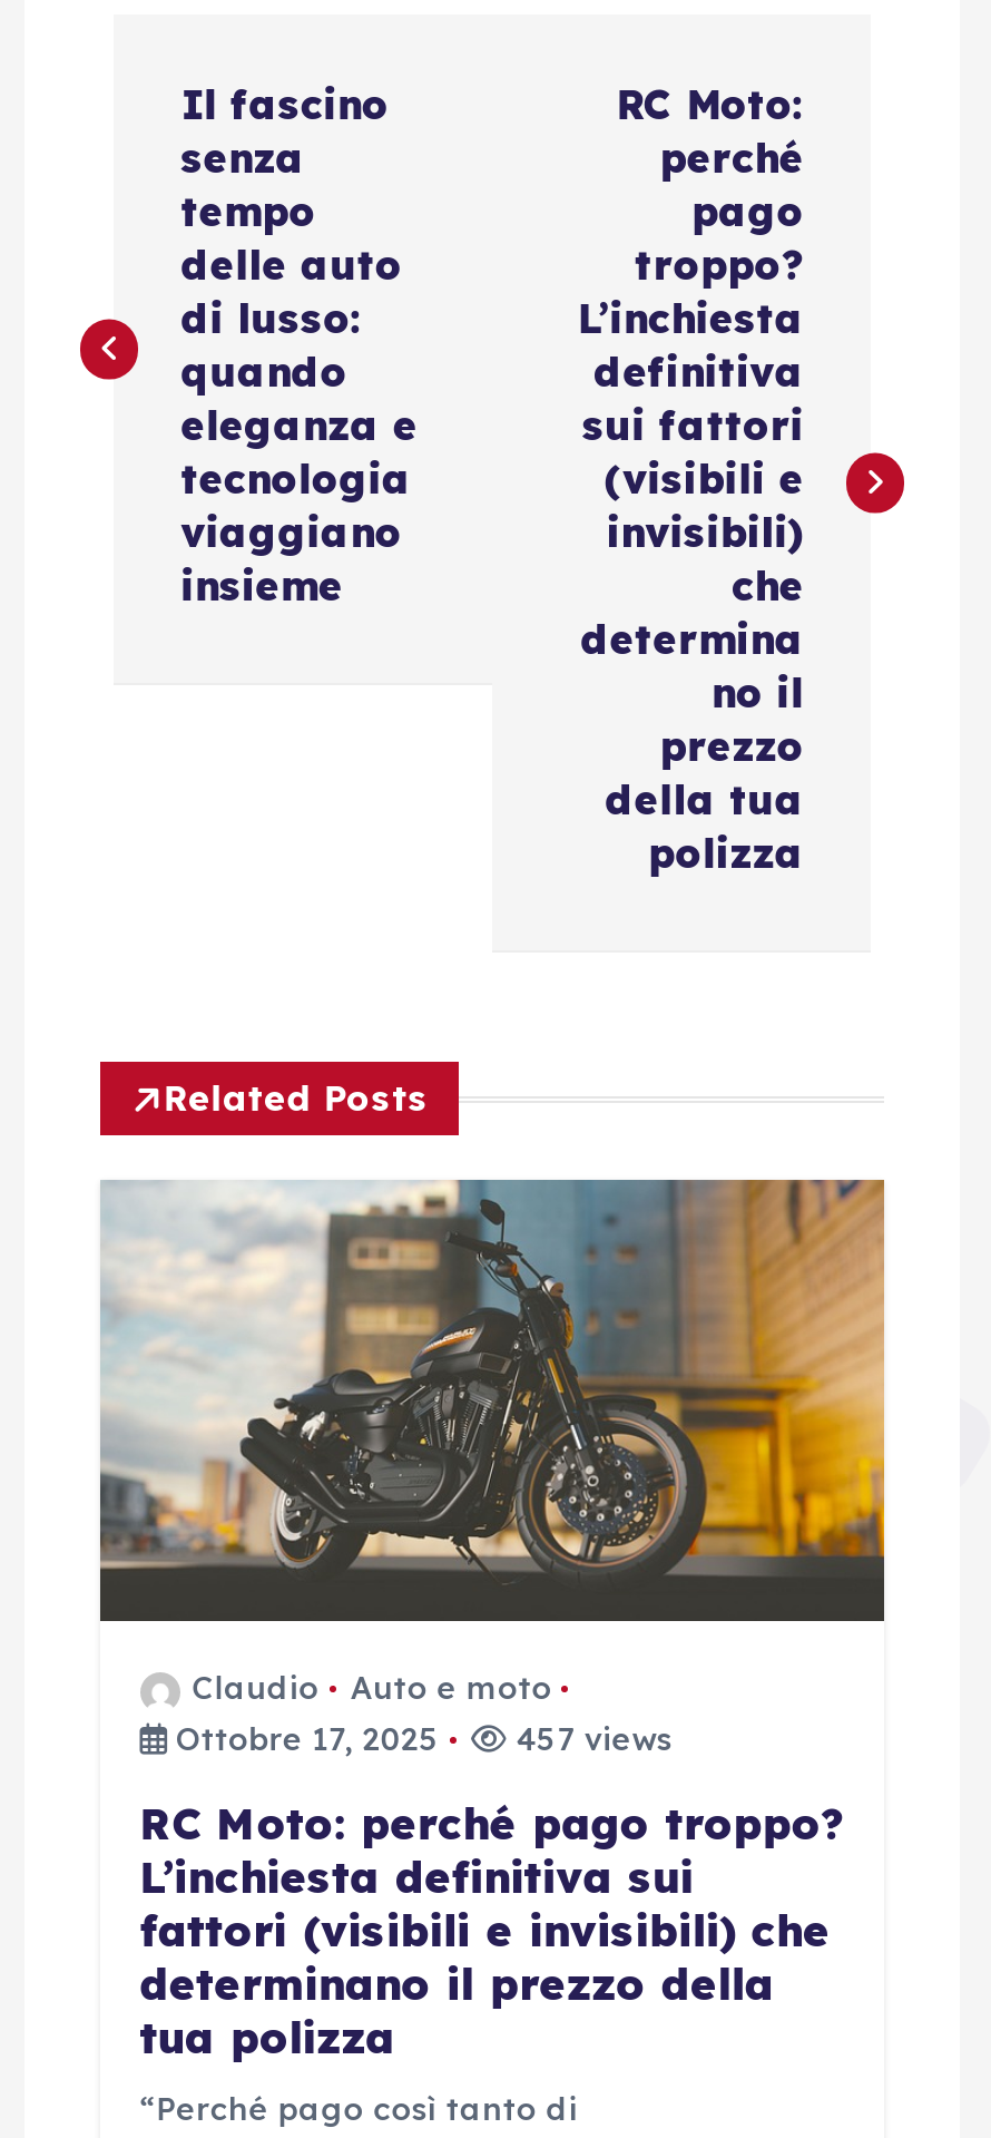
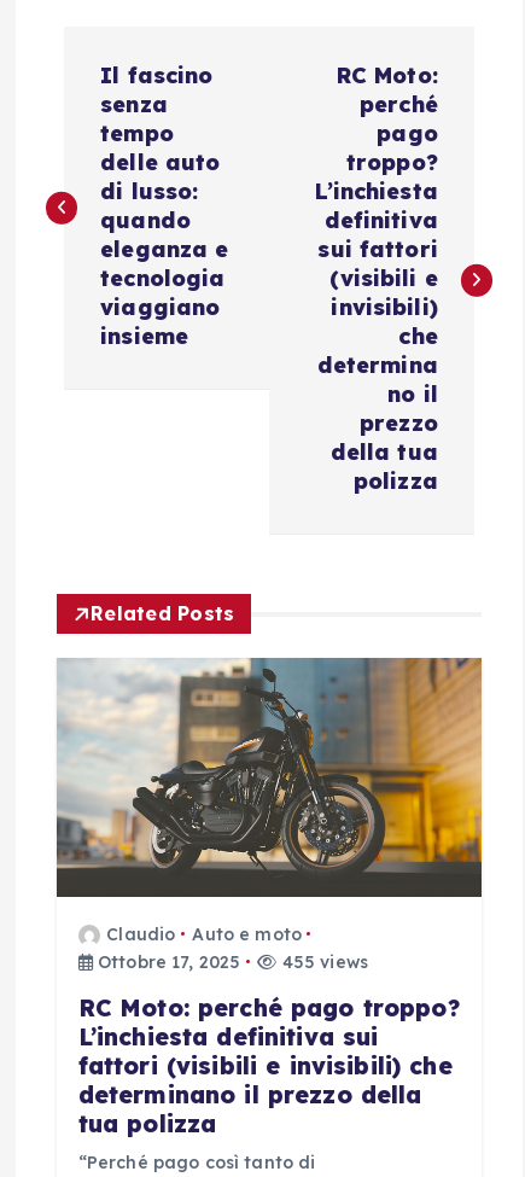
- 457 views
+ 455 views
